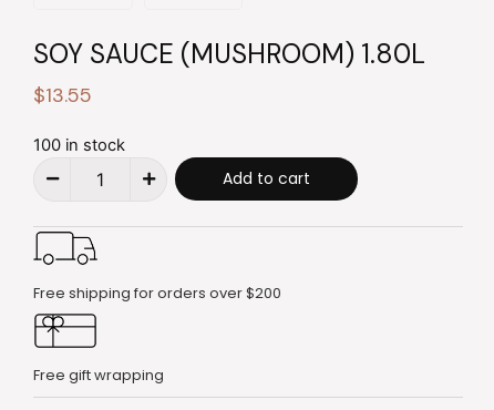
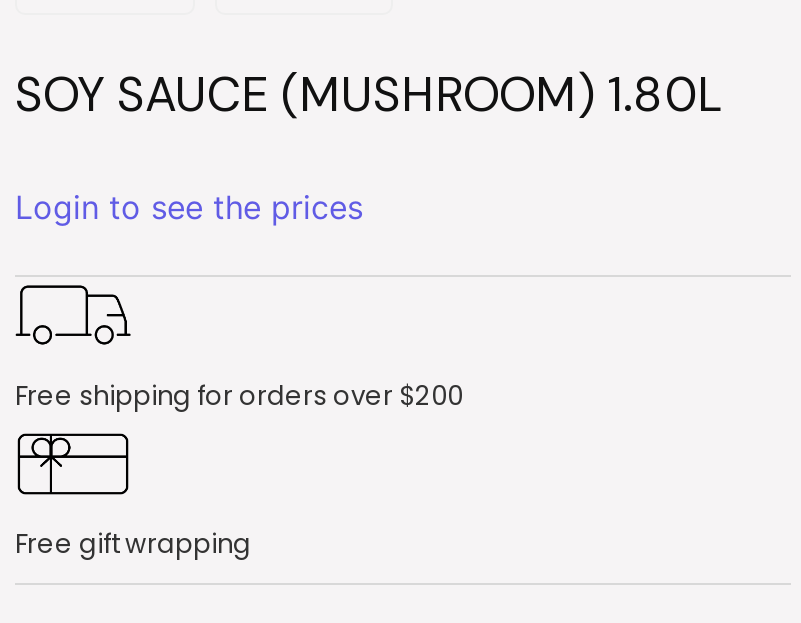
- $13.55
- 100 in stock
- Add to cart
+ Login to see the prices
